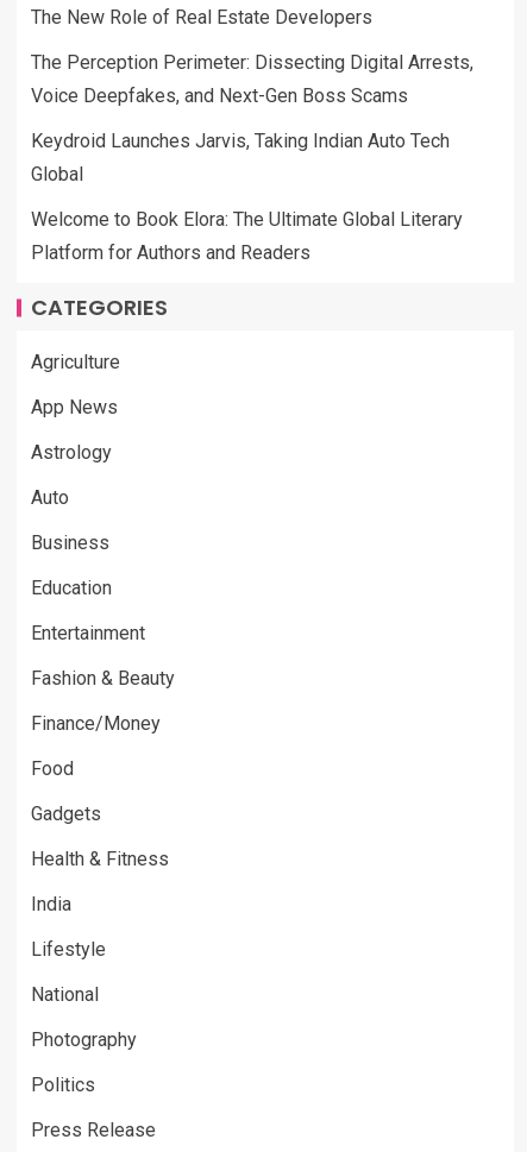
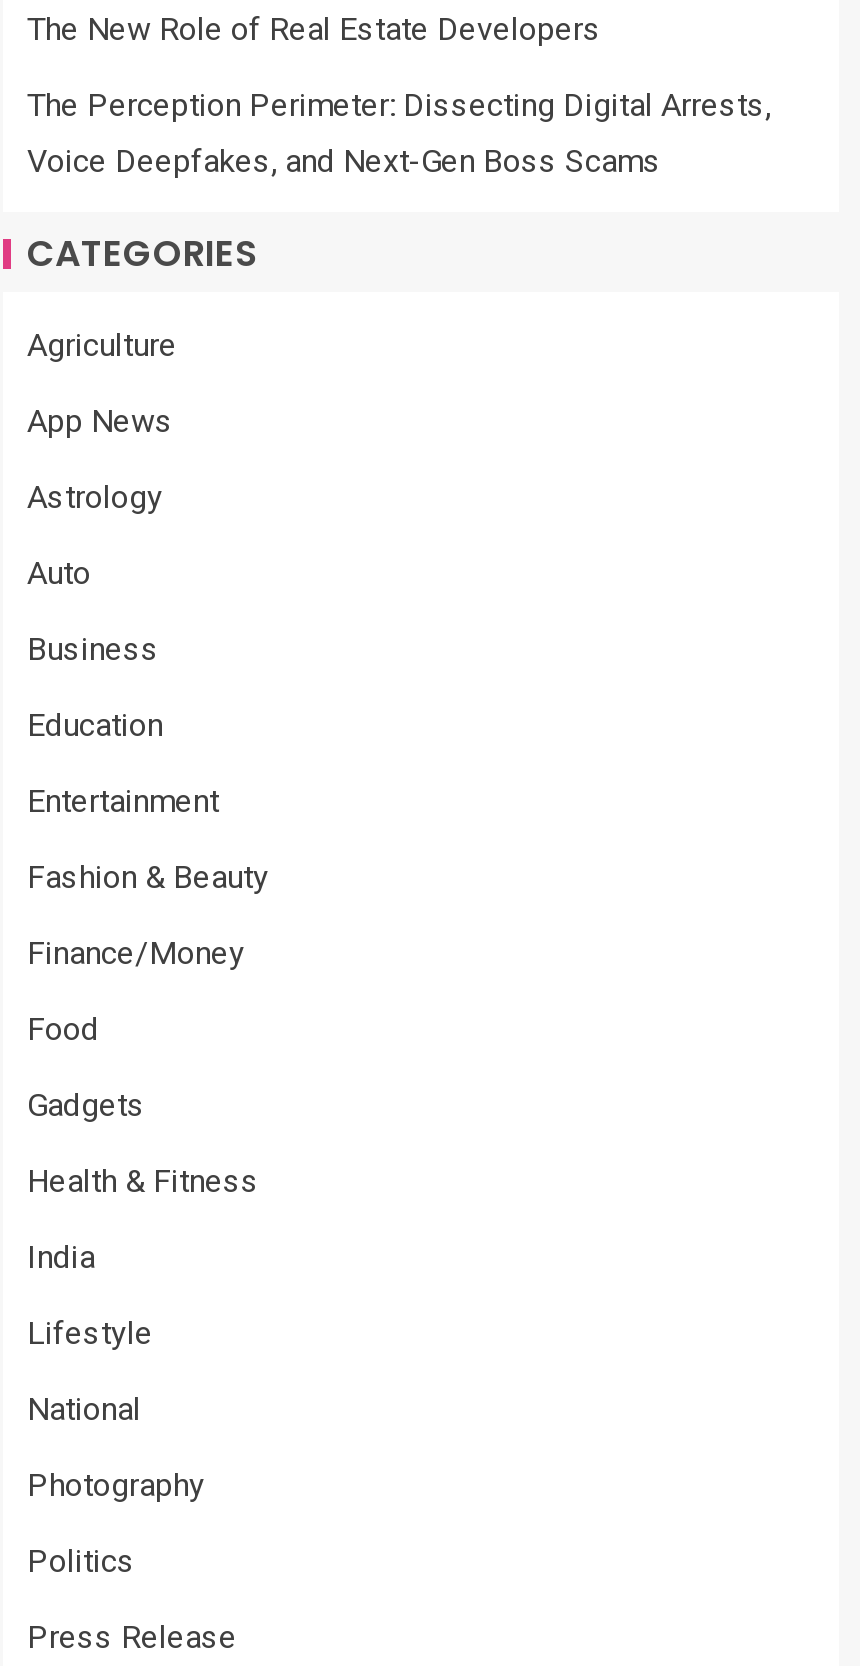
- Keydroid Launches Jarvis, Taking Indian Auto Tech
- Global
- Welcome to Book Elora: The Ultimate Global Literary
- Platform for Authors and Readers
